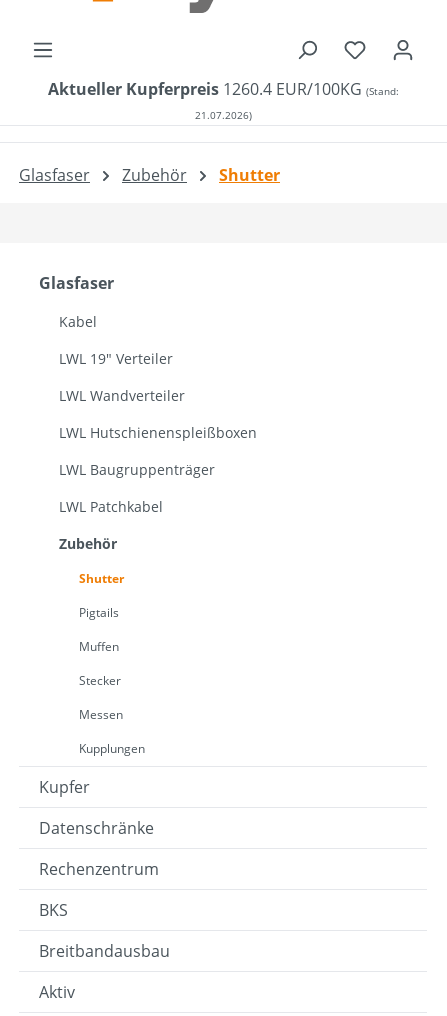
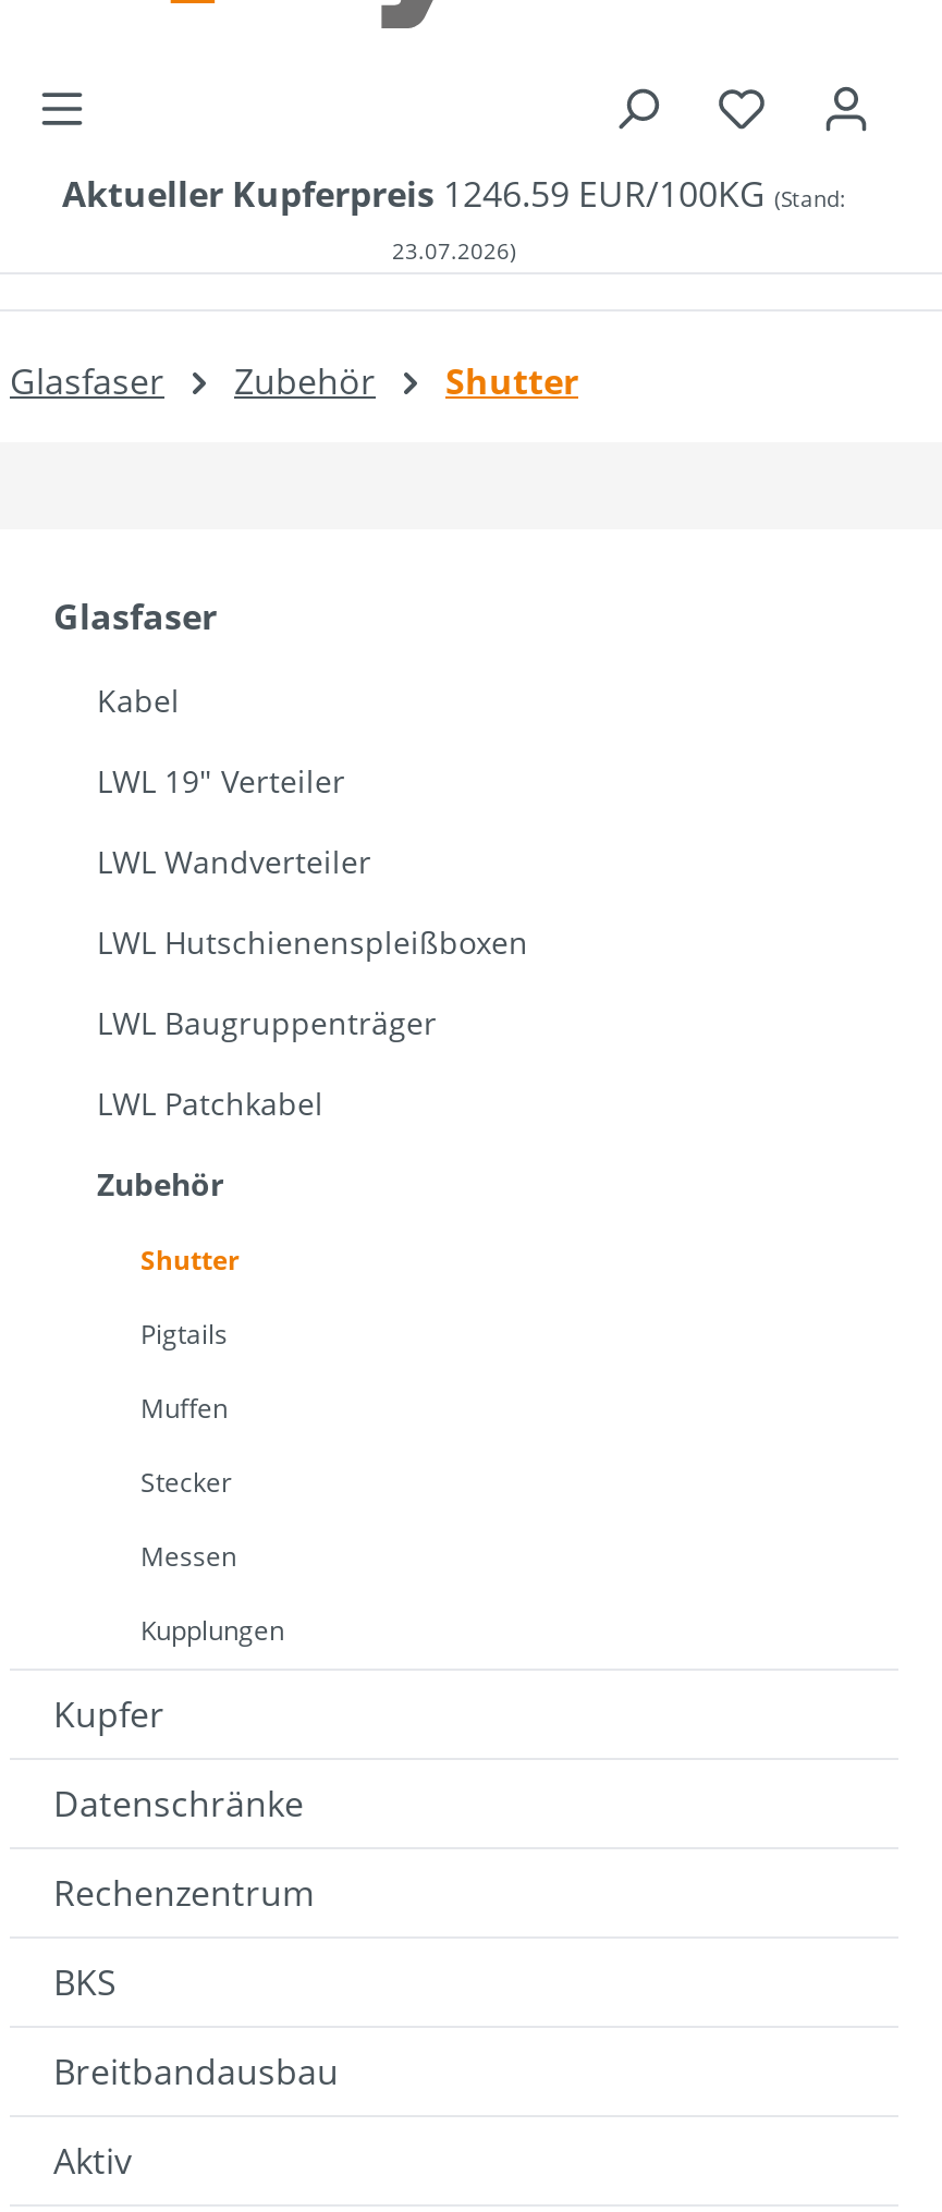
- Aktueller Kupferpreis 1260.4 EUR/100KG (Stand:
+ Aktueller Kupferpreis 1246.59 EUR/100KG (Stand:

- 21.07.2026)
+ 23.07.2026)
